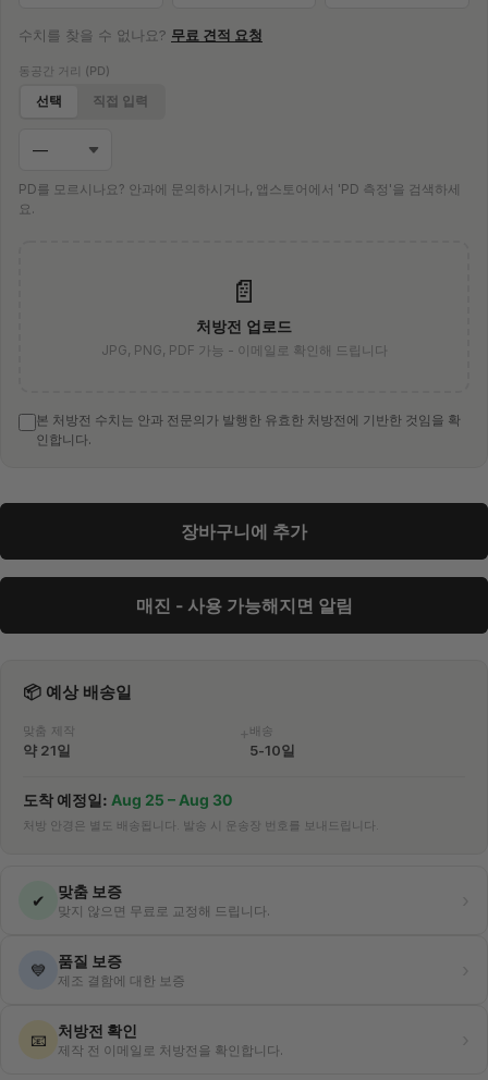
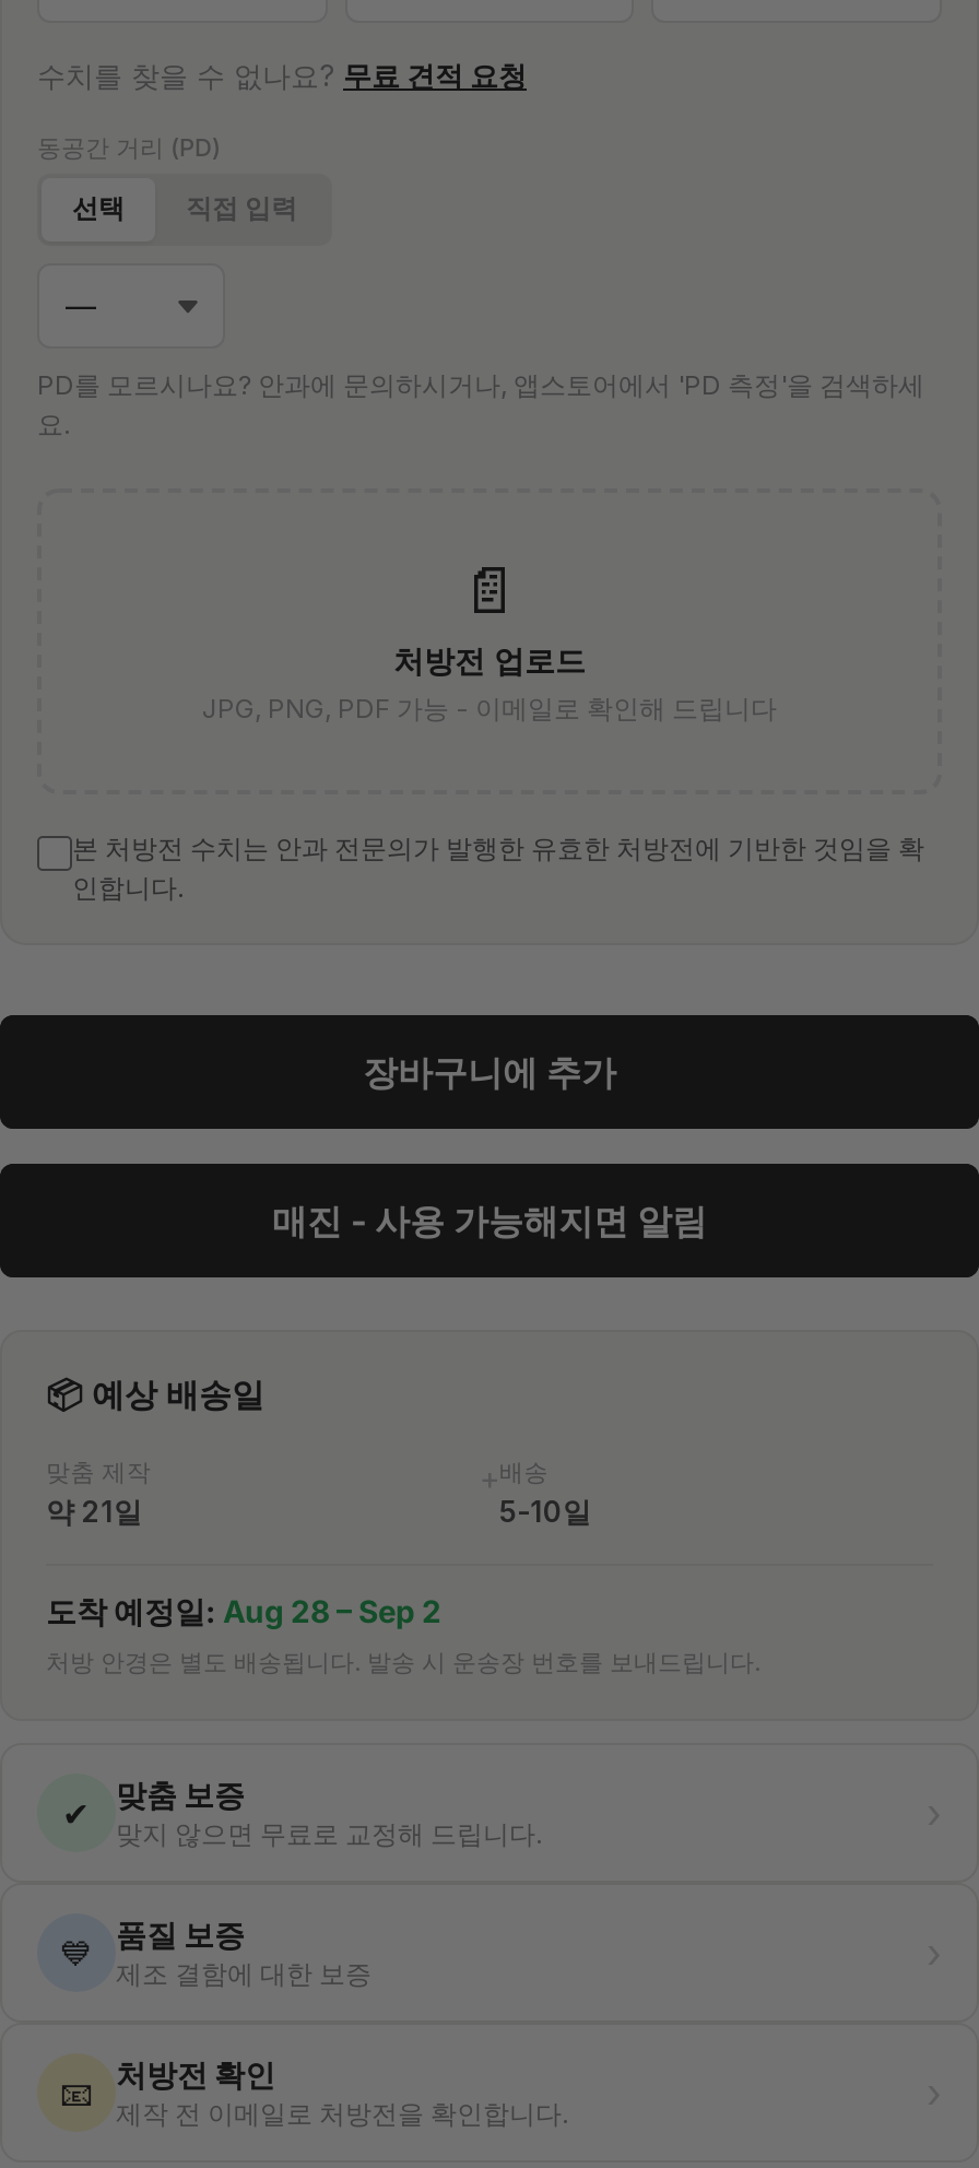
- 도착 예정일: Aug 25 – Aug 30
+ 도착 예정일: Aug 28 – Sep 2
